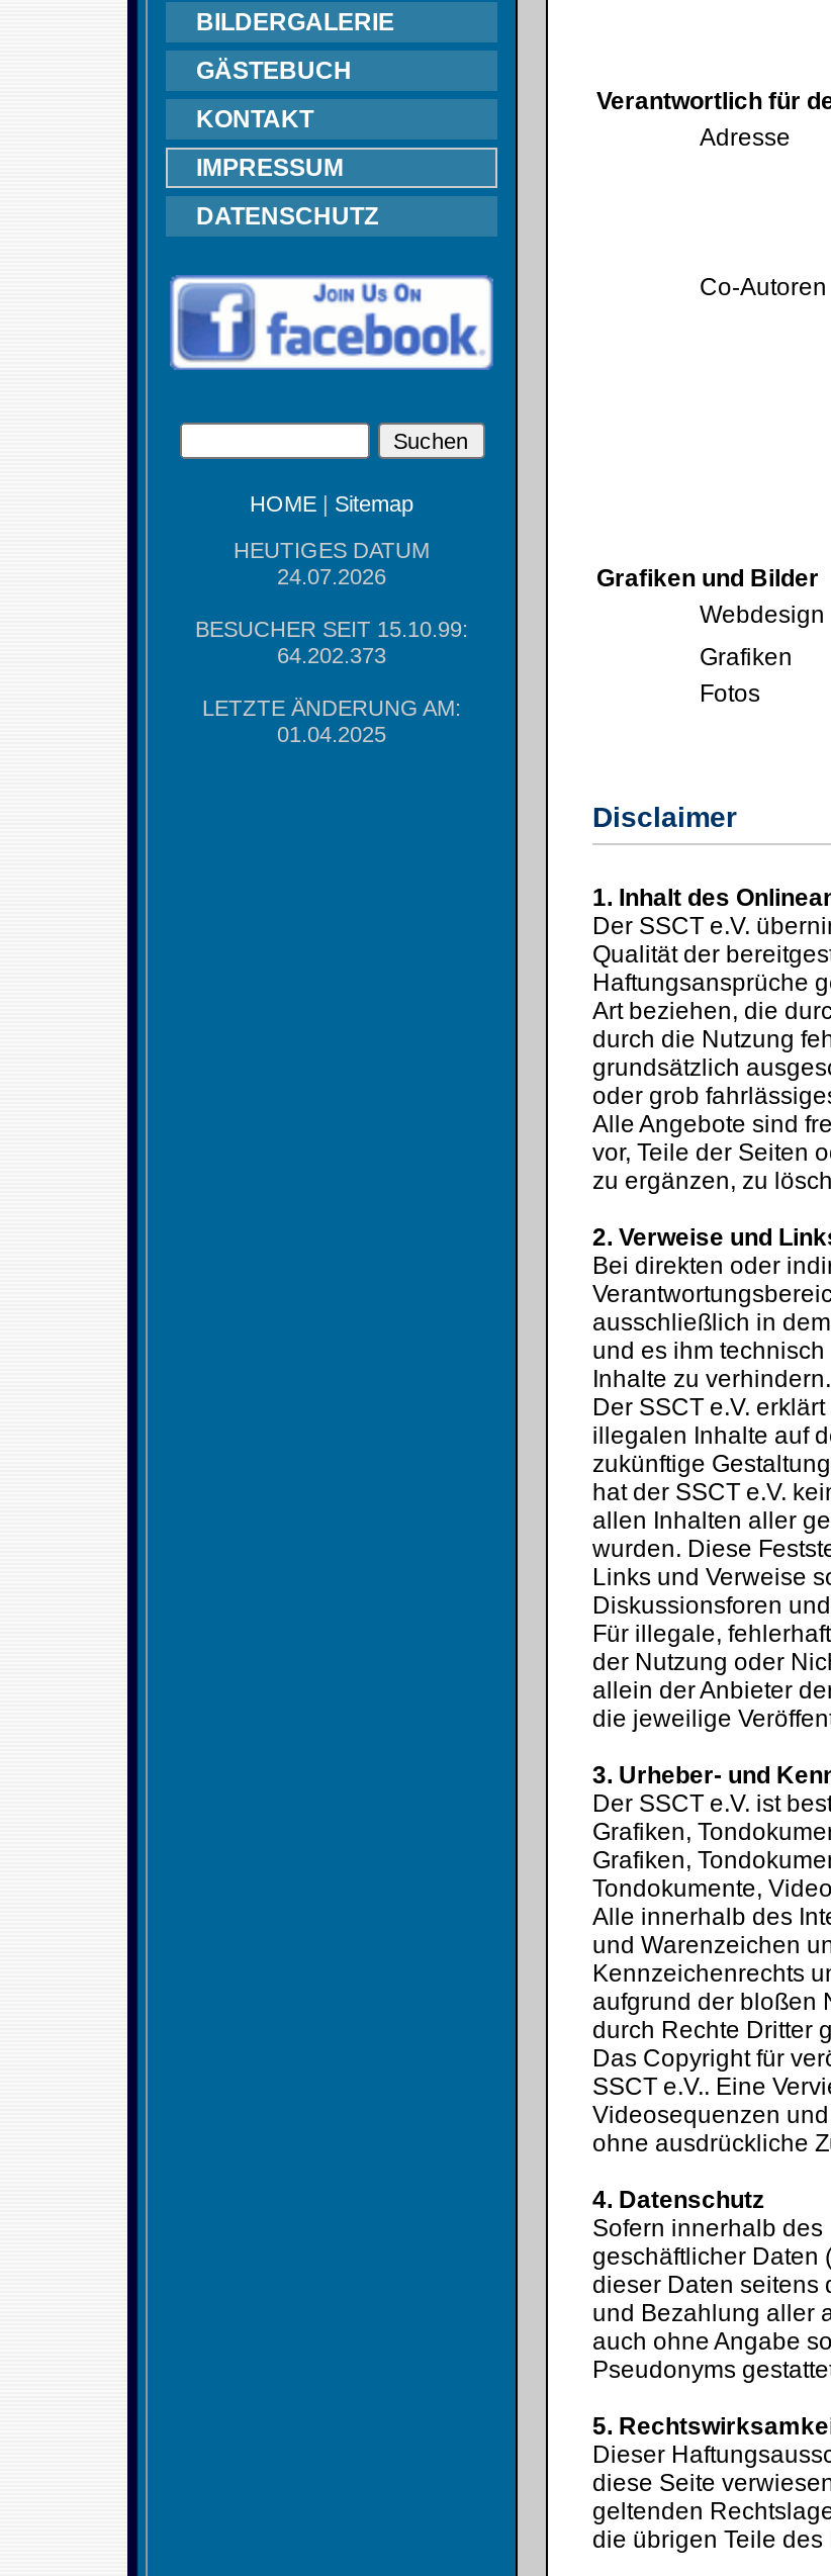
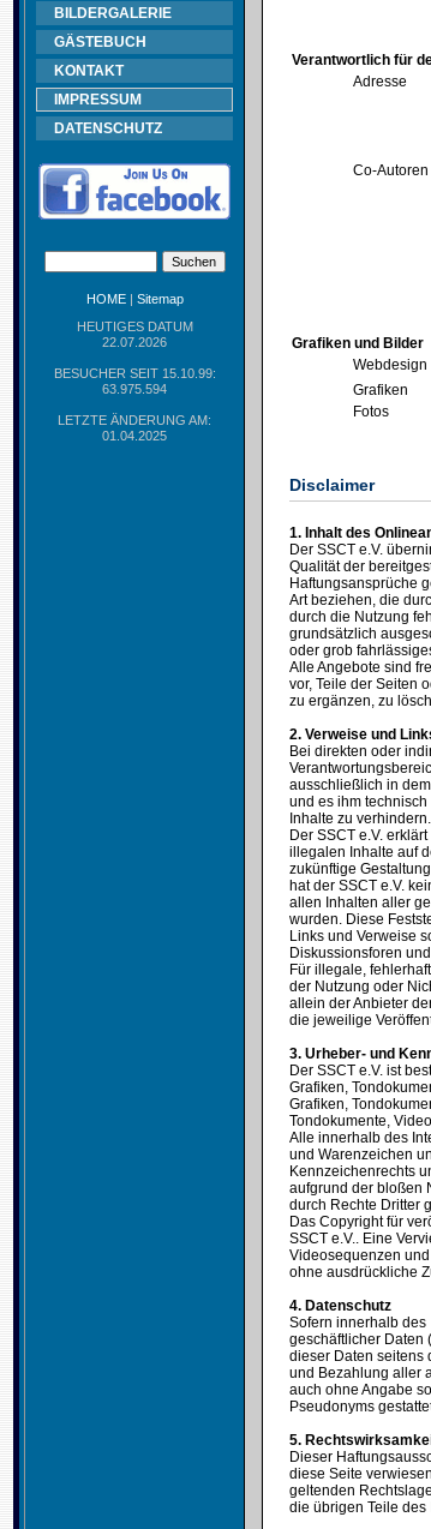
- 24.07.2026
+ 22.07.2026

- 64.202.373
+ 63.975.594
